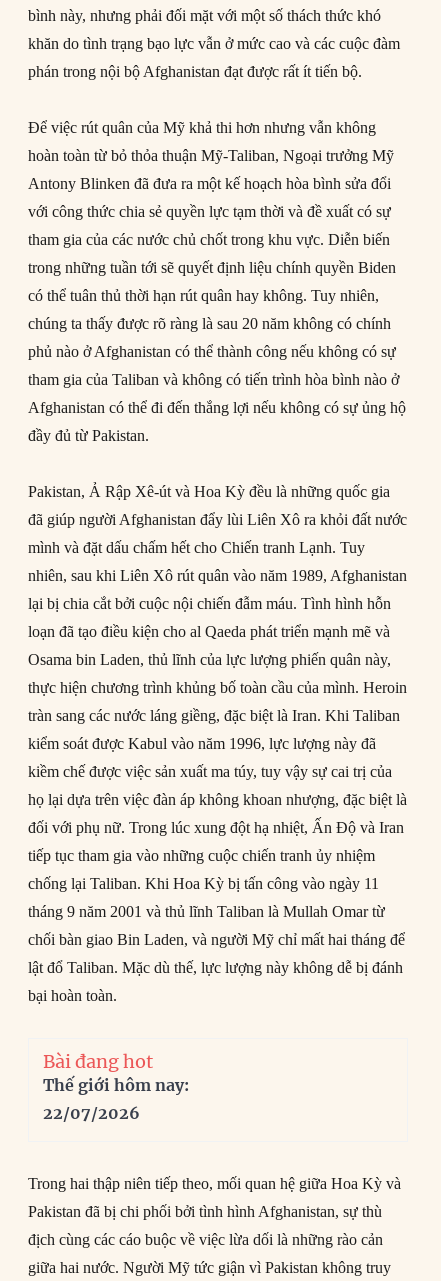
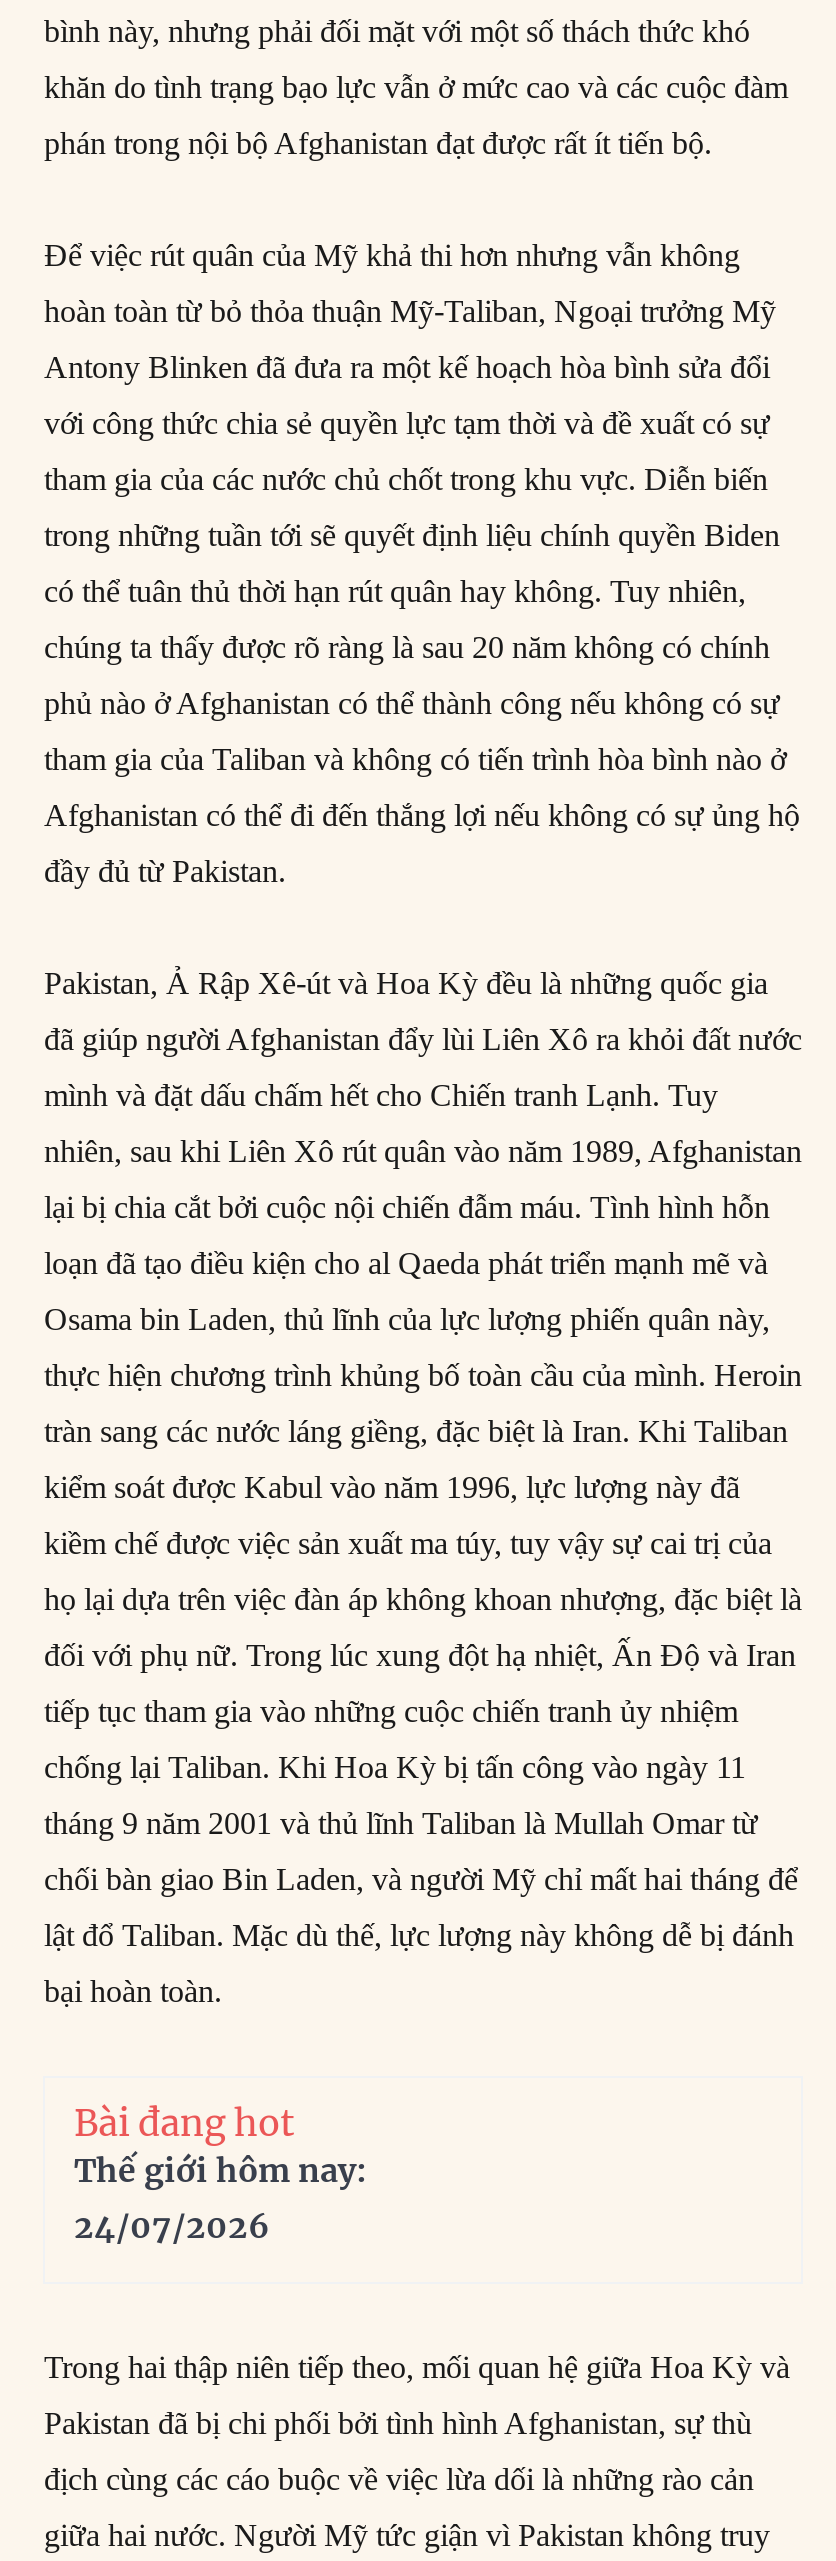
- 22/07/2026
+ 24/07/2026
